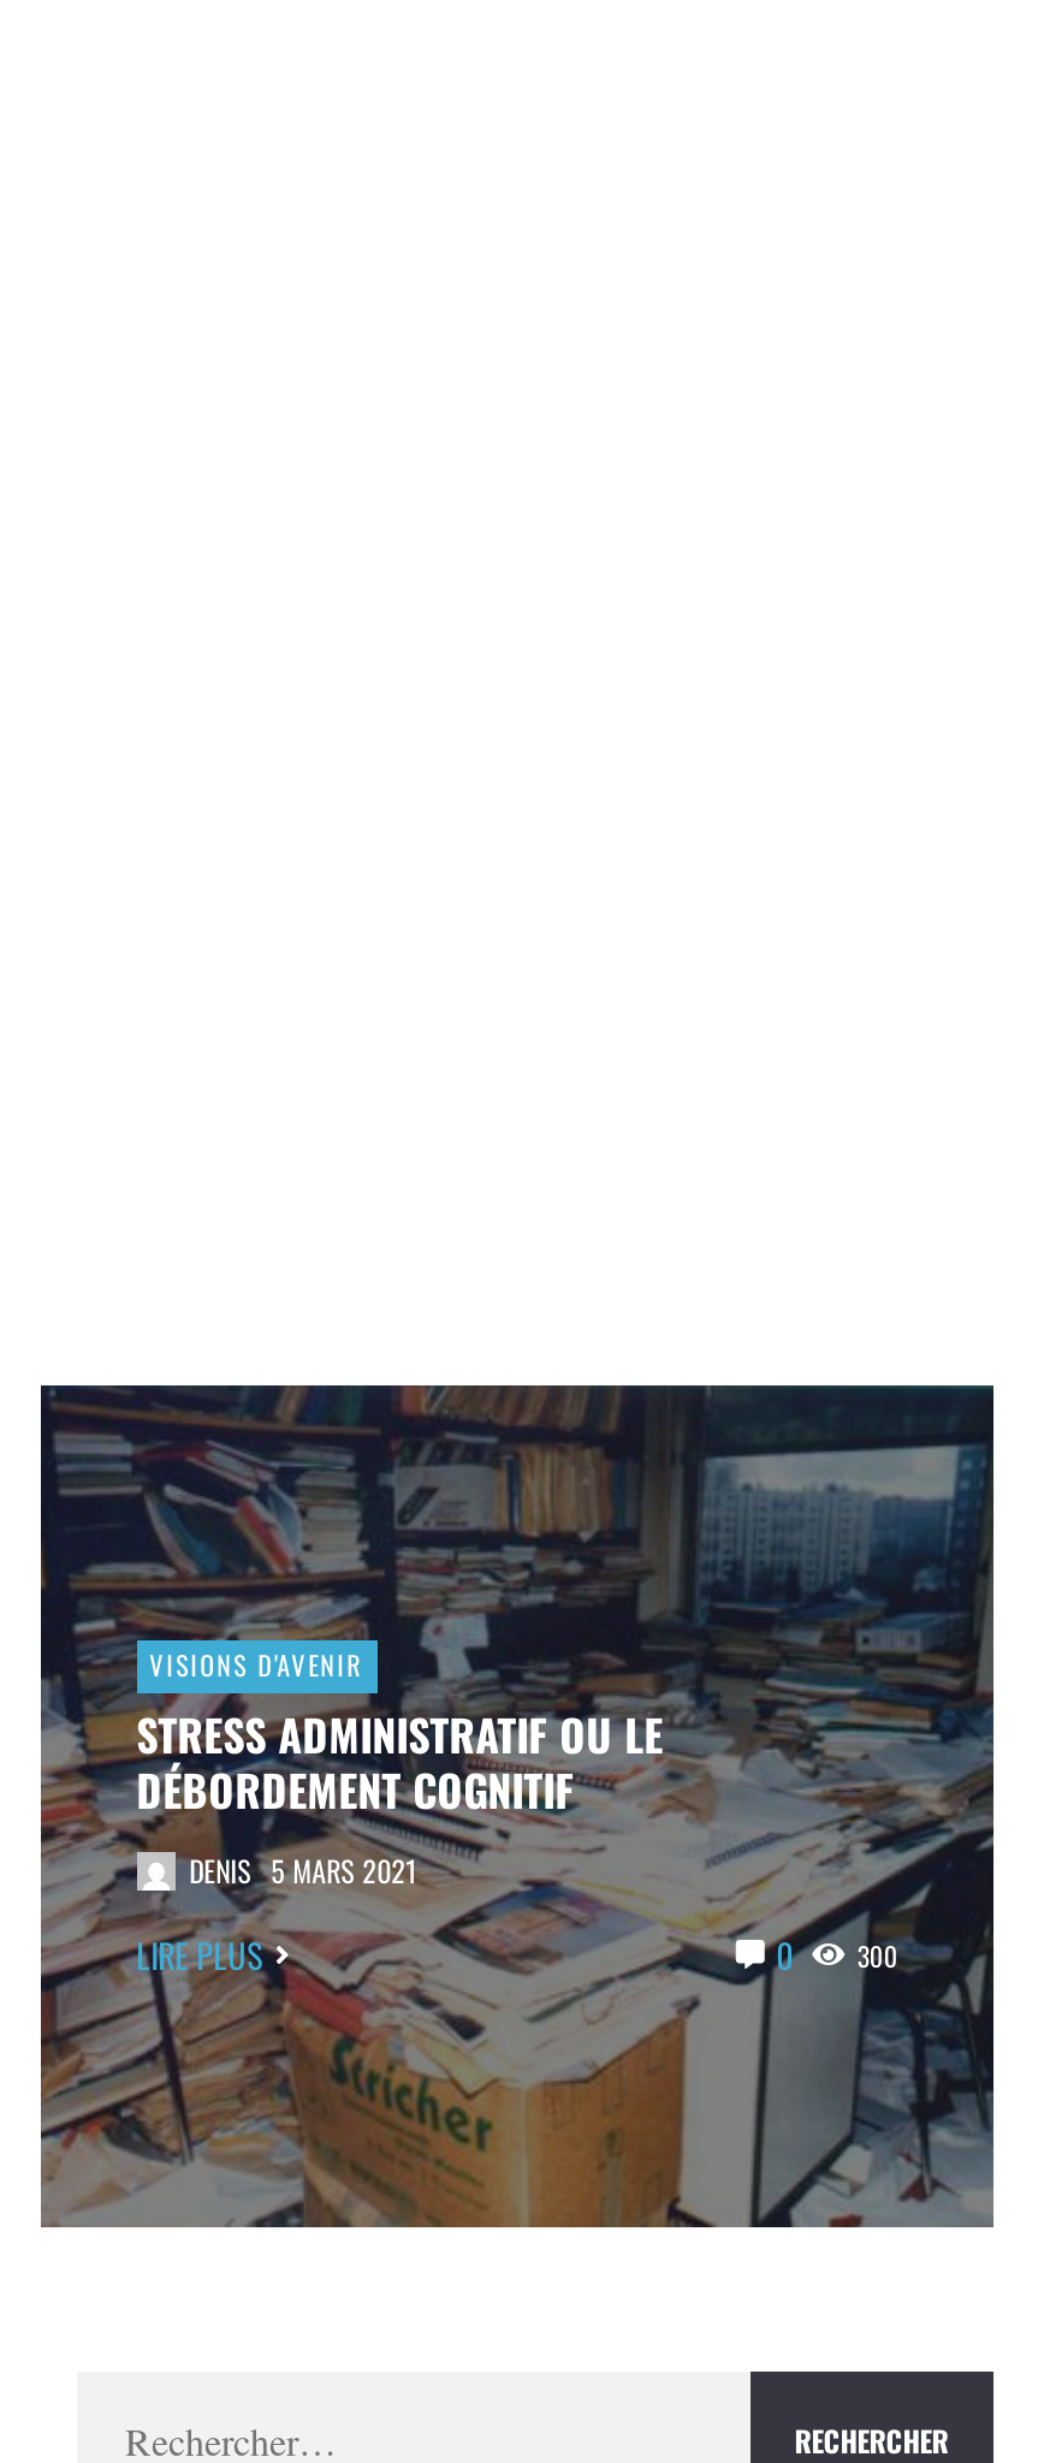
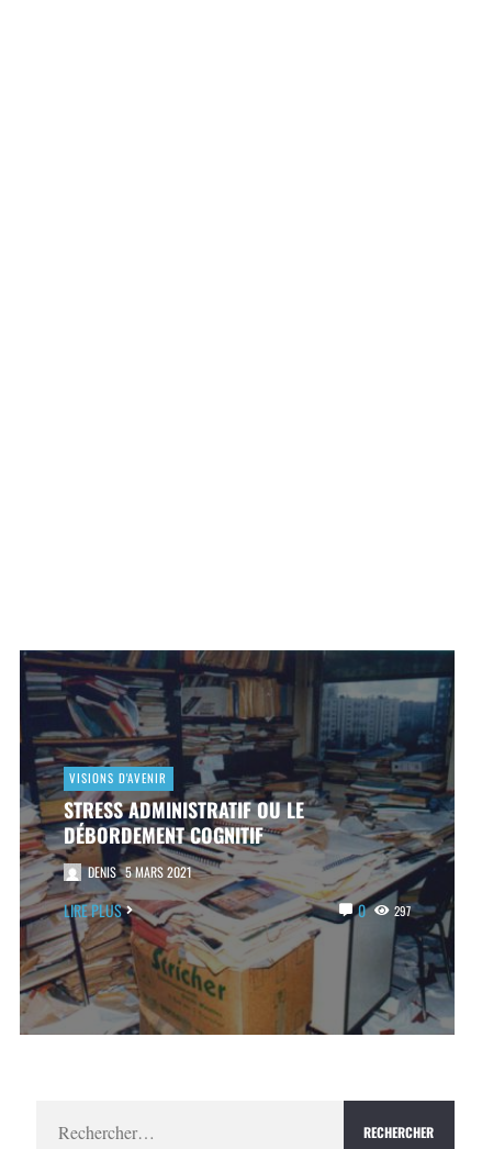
- 300
+ 297
